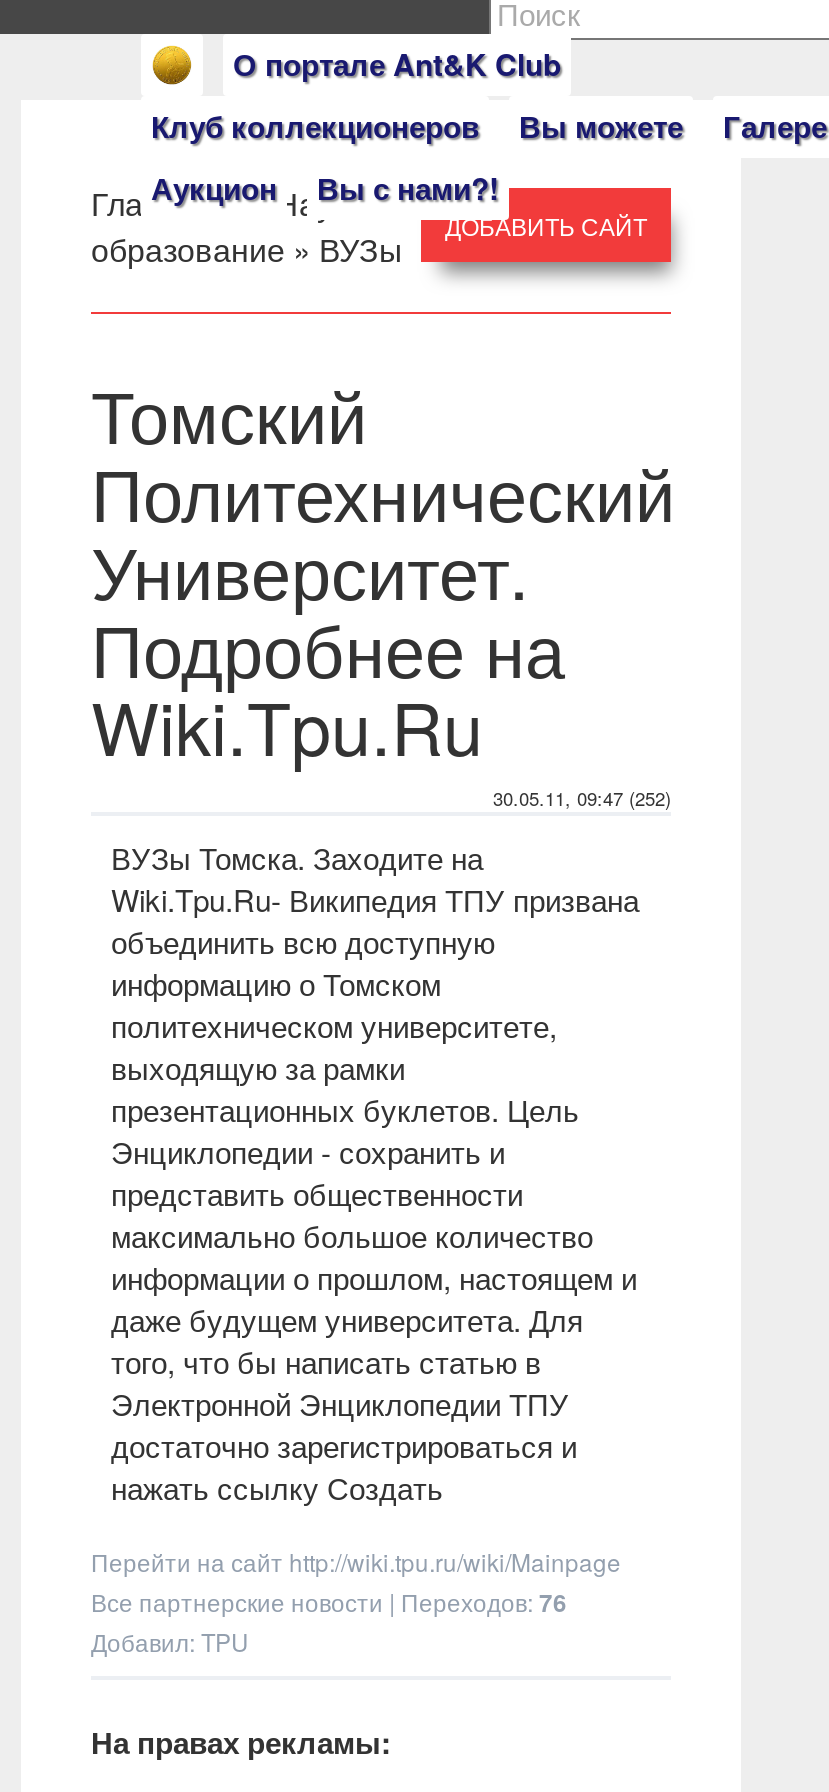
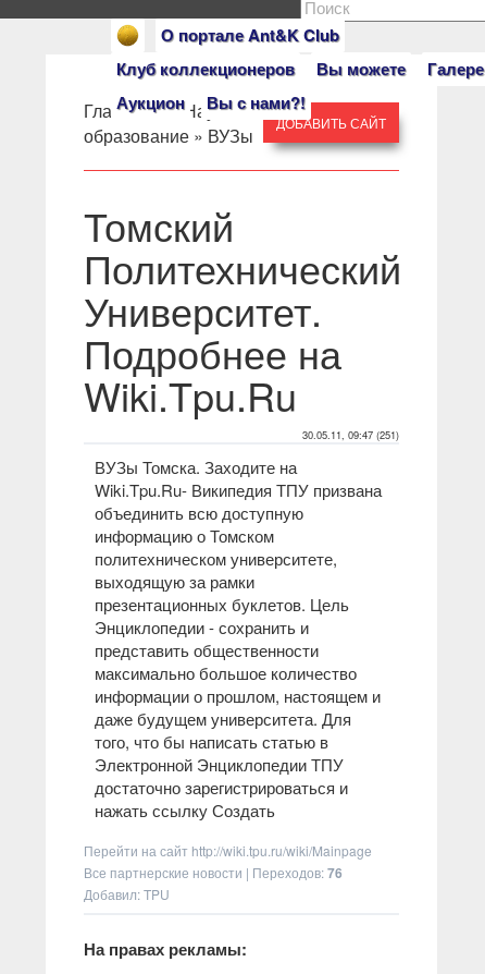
- 30.05.11, 09:47 (252)
+ 30.05.11, 09:47 (251)
